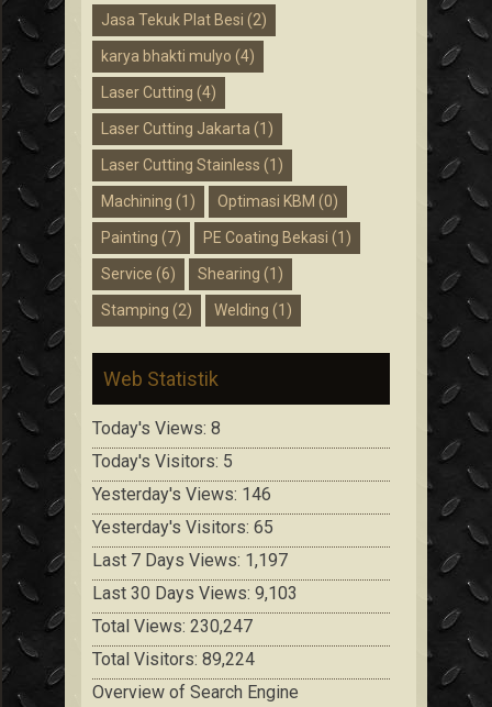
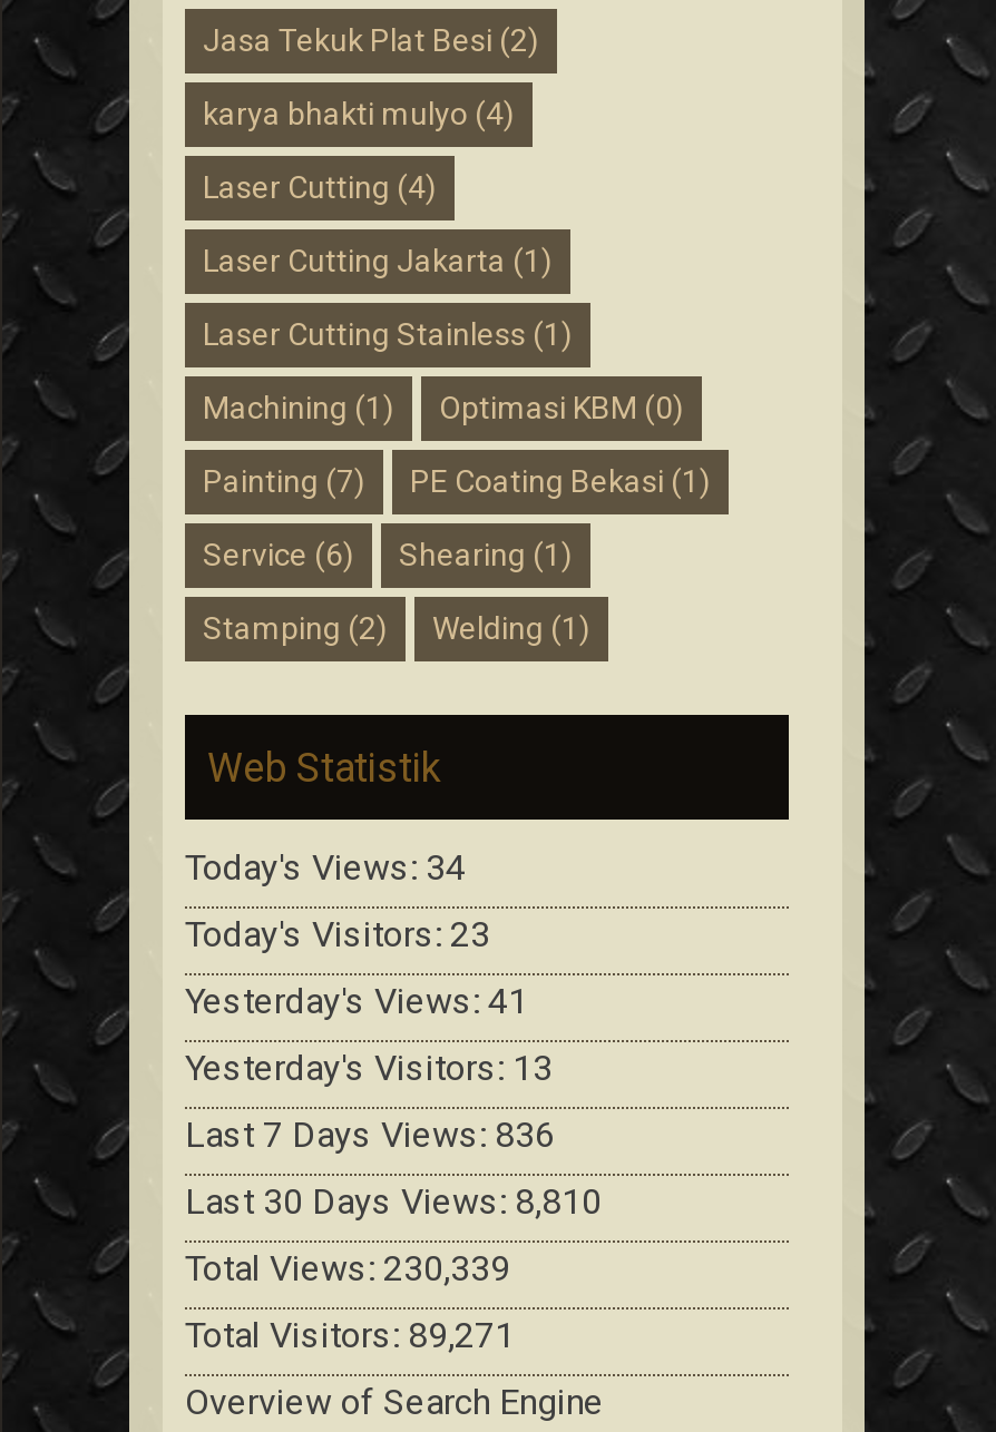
- Today's Views: 8
+ Today's Views: 34

- Today's Visitors: 5
+ Today's Visitors: 23

- Yesterday's Views: 146
+ Yesterday's Views: 41

- Yesterday's Visitors: 65
+ Yesterday's Visitors: 13

- Last 7 Days Views: 1,197
+ Last 7 Days Views: 836

- Last 30 Days Views: 9,103
+ Last 30 Days Views: 8,810

- Total Views: 230,247
+ Total Views: 230,339

- Total Visitors: 89,224
+ Total Visitors: 89,271
